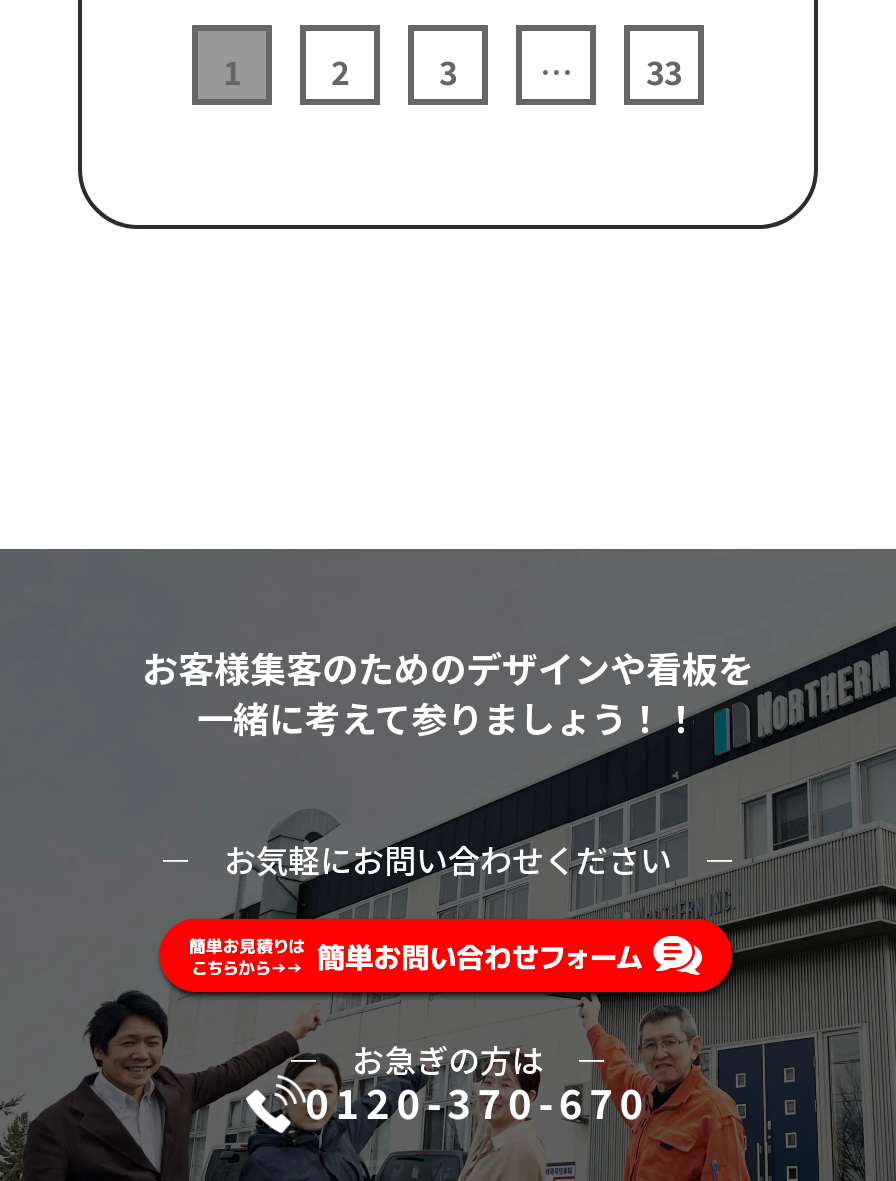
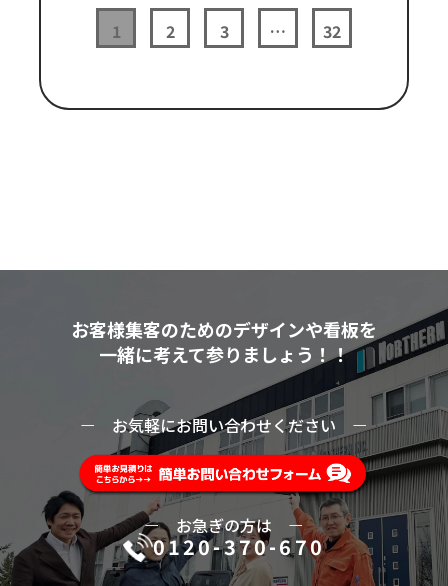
- 33
+ 32
